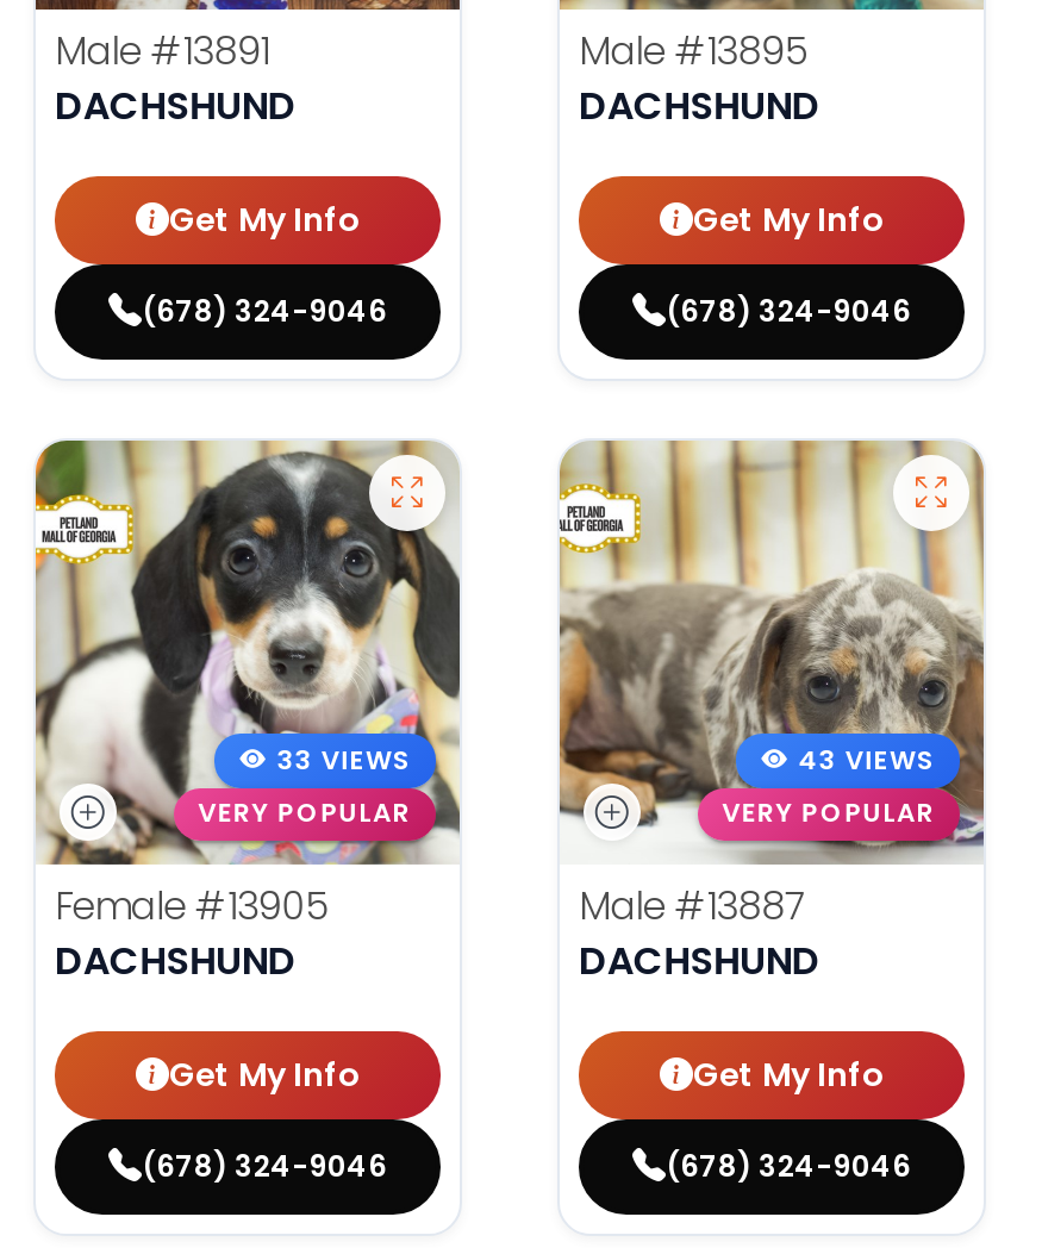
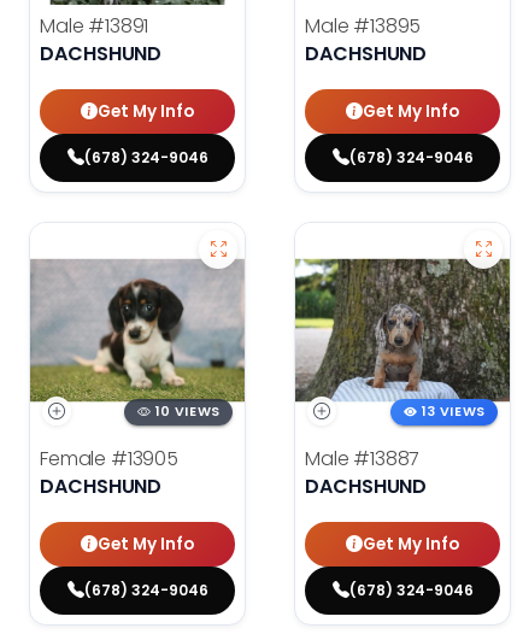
- [image]
- 33 VIEWS
- VERY POPULAR
+ [image]
+ 10 VIEWS

- [image]
- 43 VIEWS
- VERY POPULAR
+ [image]
+ 13 VIEWS
